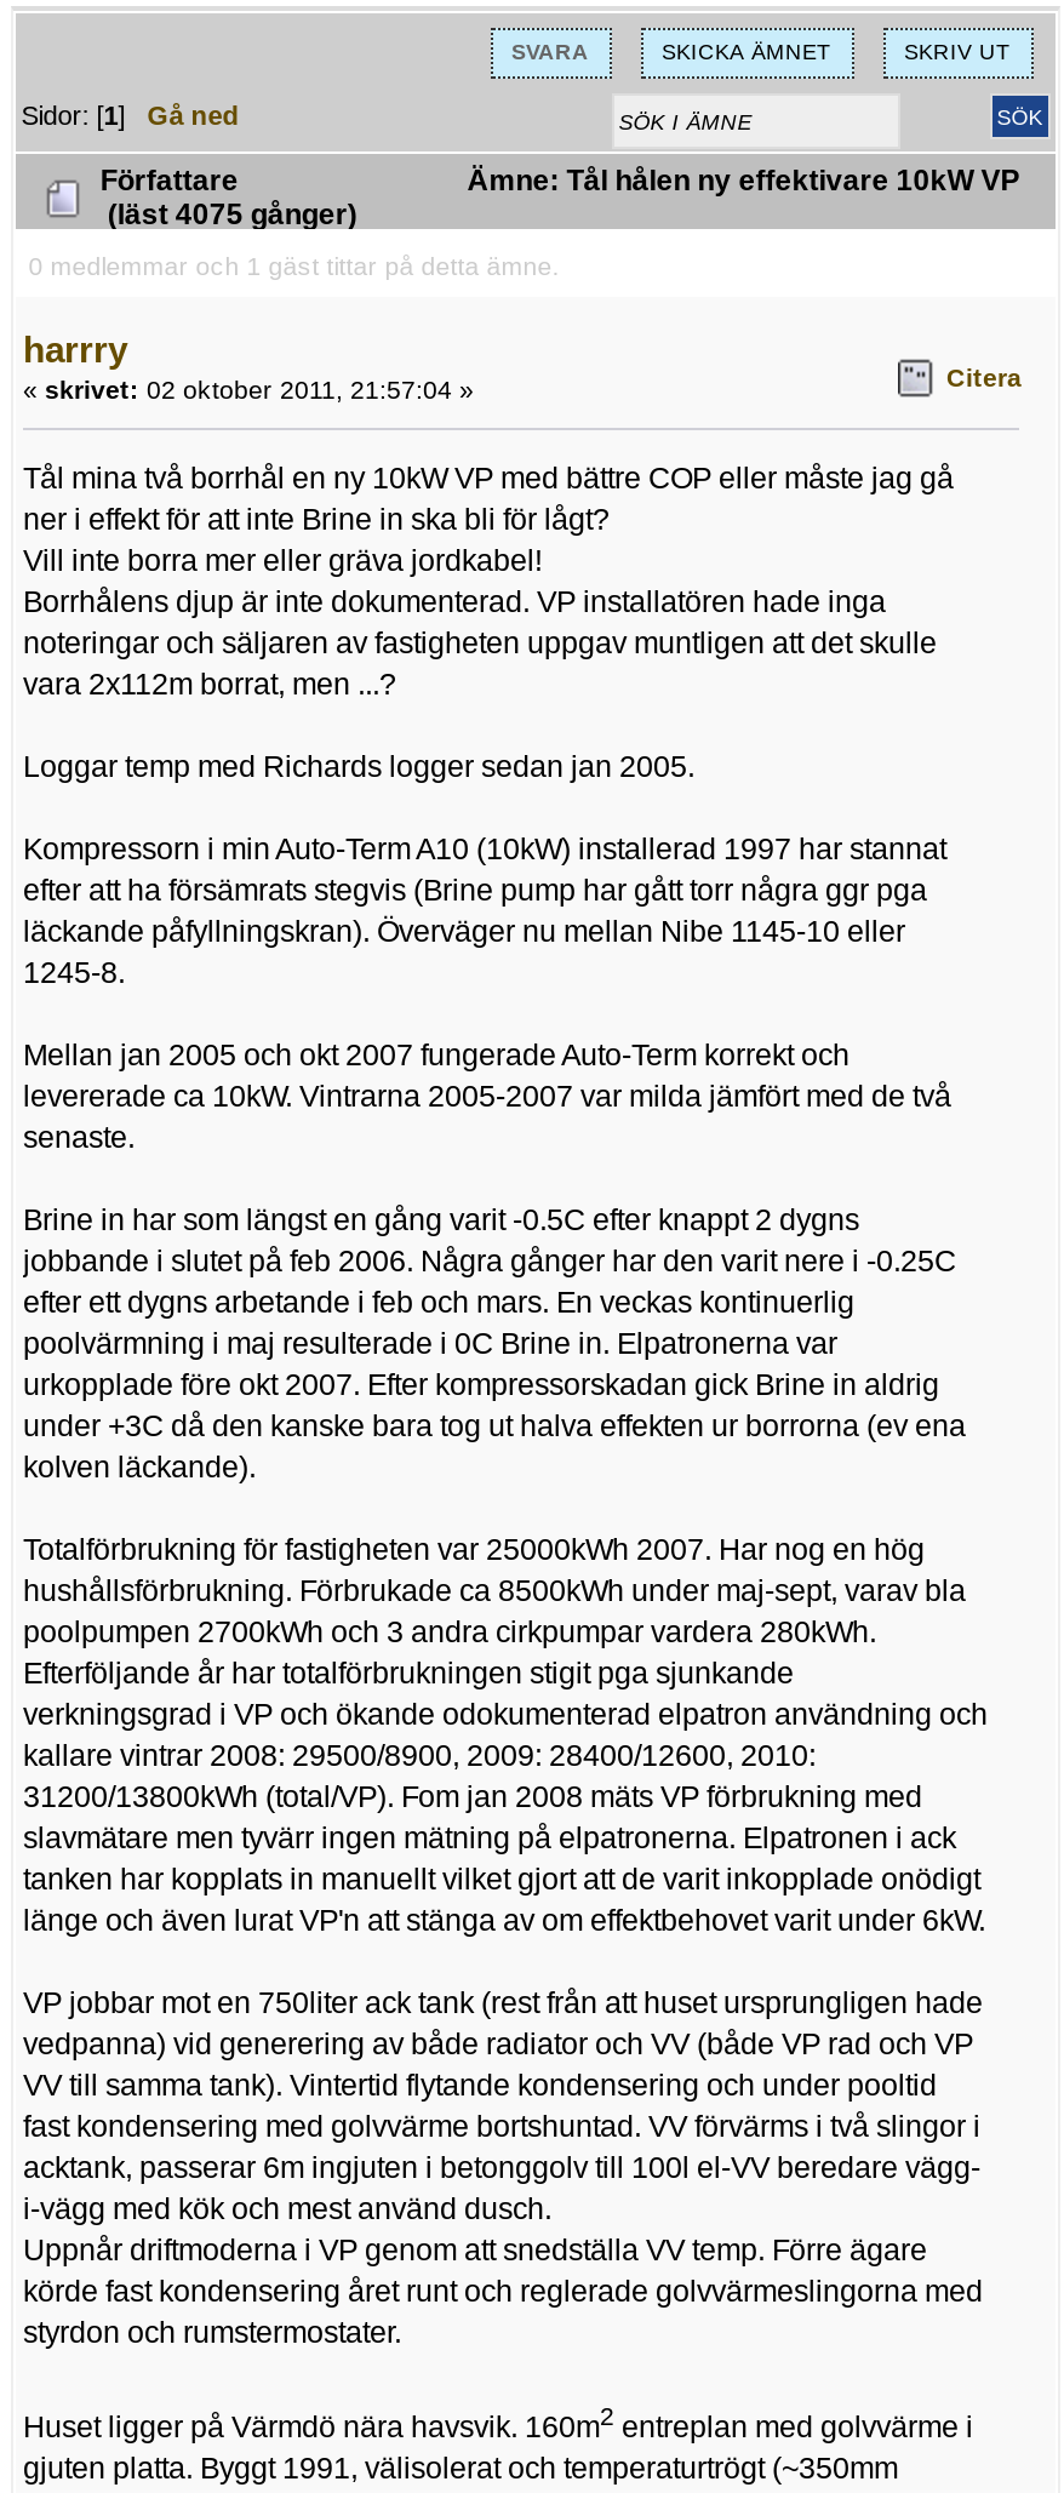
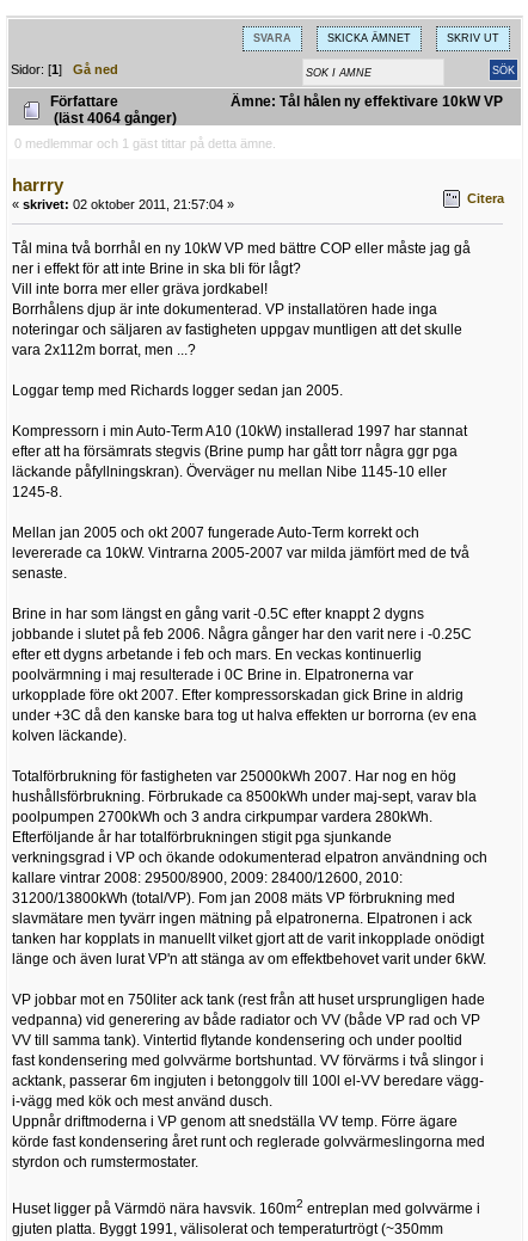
- (läst 4075 gånger)
+ (läst 4064 gånger)
